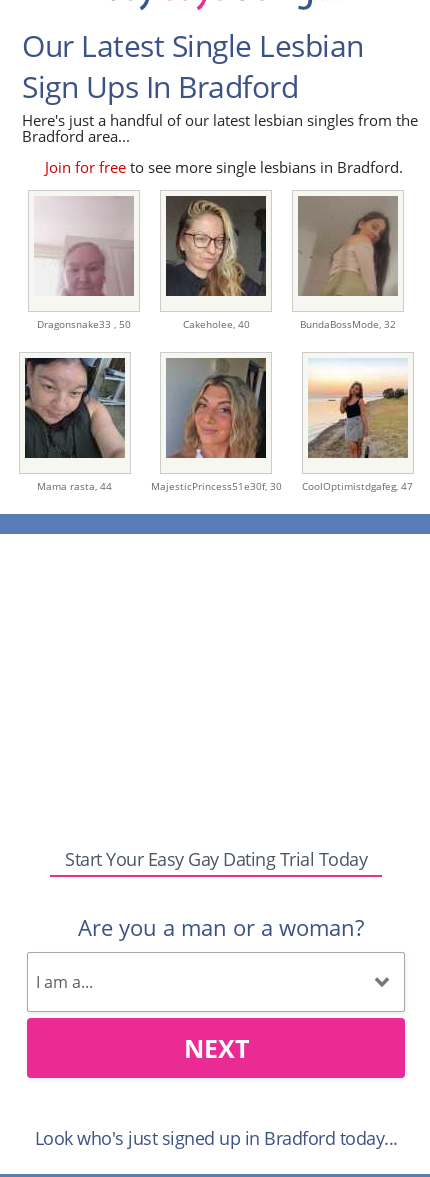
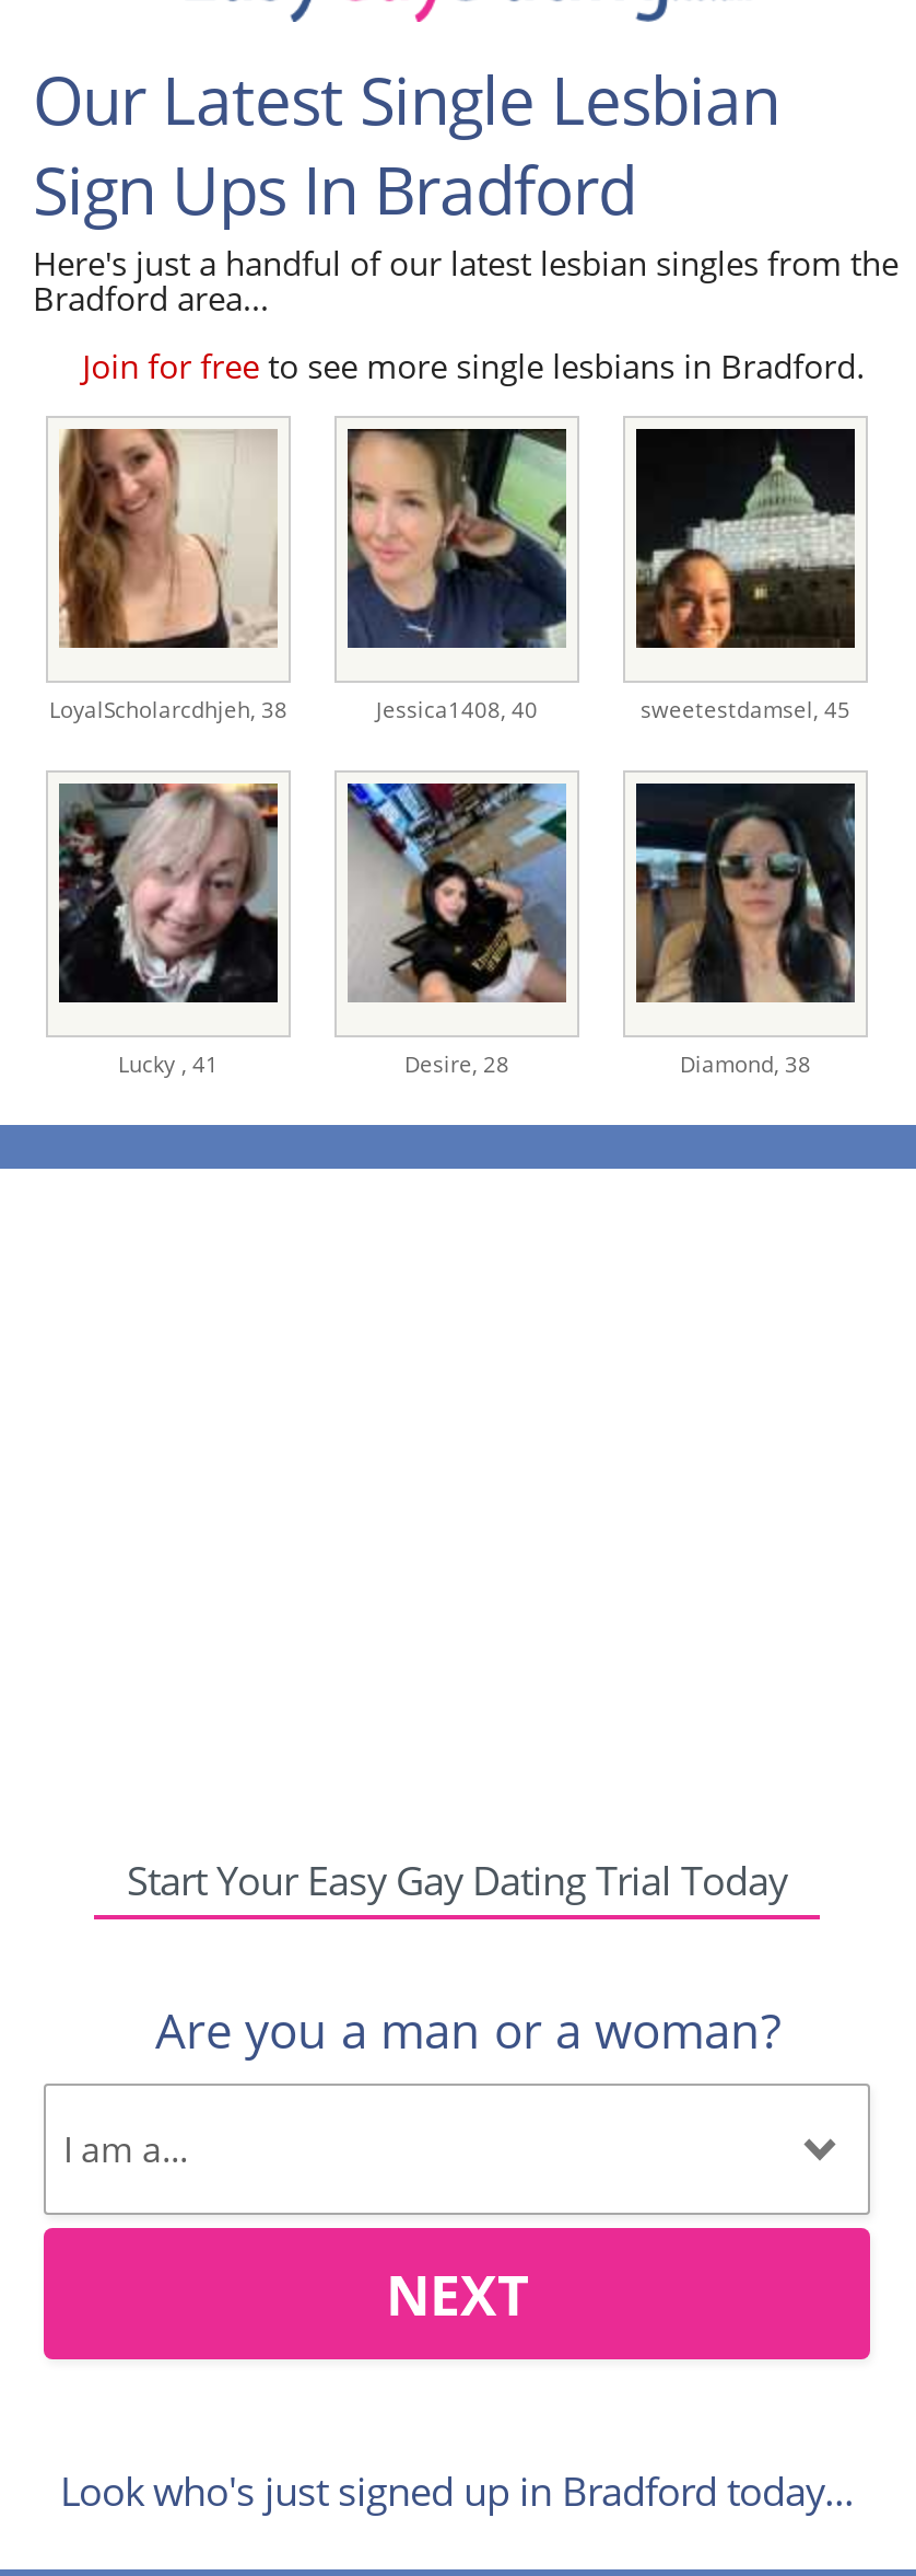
- [image]
- Dragonsnake33 , 50
- Cakeholee, 40
- BundaBossMode, 32
+ [image]
+ LoyalScholarcdhjeh, 38
+ Jessica1408, 40
+ sweetestdamsel, 45

- [image]
+ [image]

- [image]
+ [image]

- [image]
- Mama rasta, 44
- MajesticPrincess51e30f, 30
- CoolOptimistdgafeg, 47
+ [image]
+ Lucky , 41
+ Desire, 28
+ Diamond, 38

- [image]
+ [image]

- [image]
+ [image]
